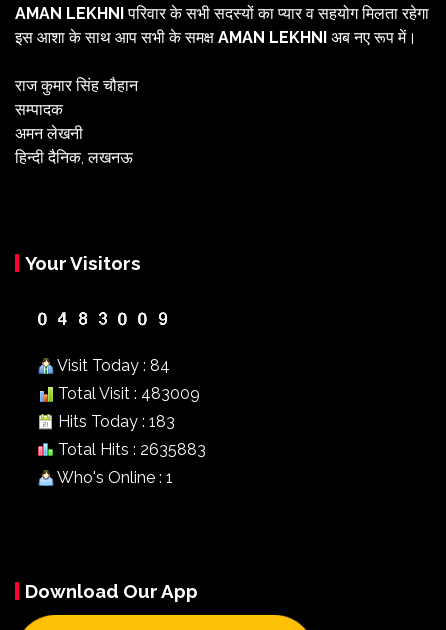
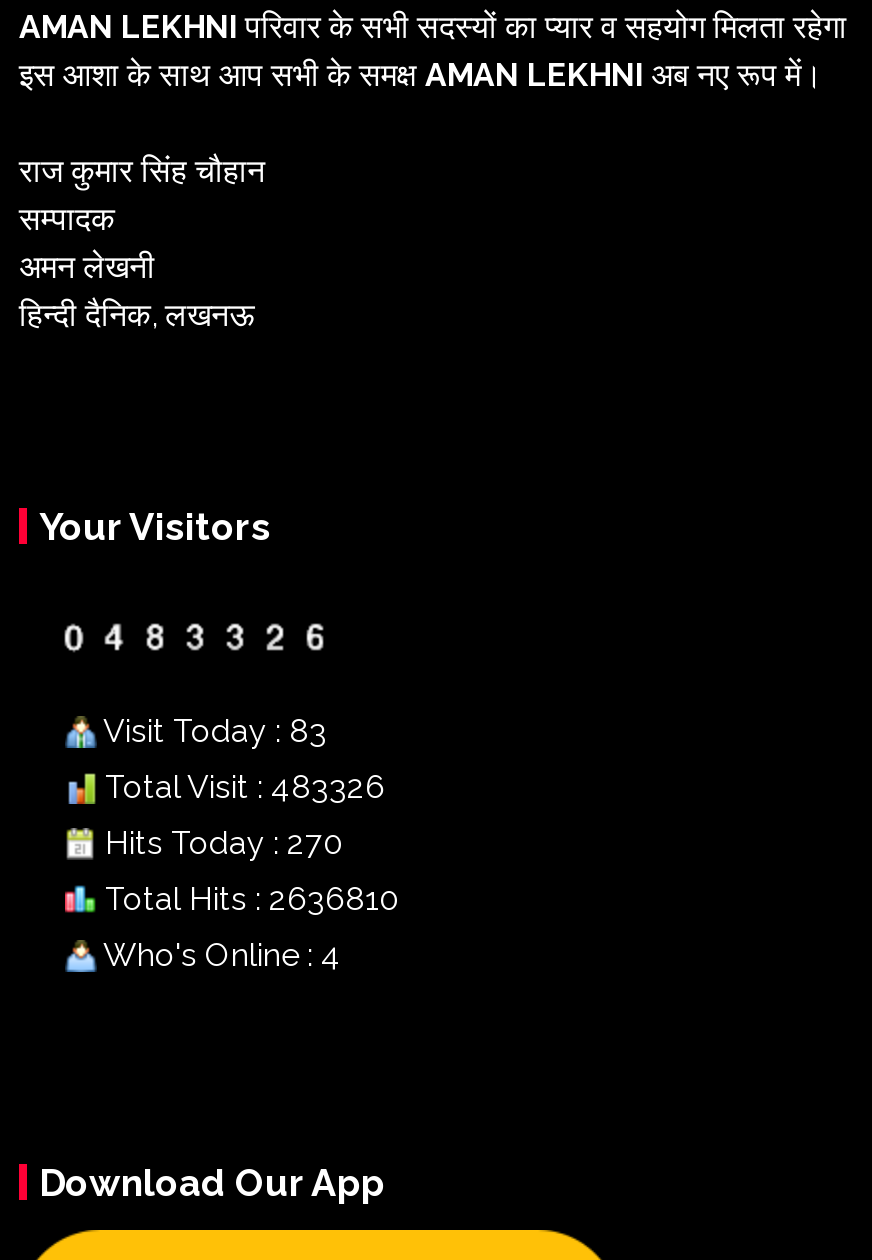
- Visit Today : 84
+ Visit Today : 83

- Total Visit : 483009
+ Total Visit : 483326

- Hits Today : 183
+ Hits Today : 270

- Total Hits : 2635883
+ Total Hits : 2636810

- Who's Online : 1
+ Who's Online : 4
